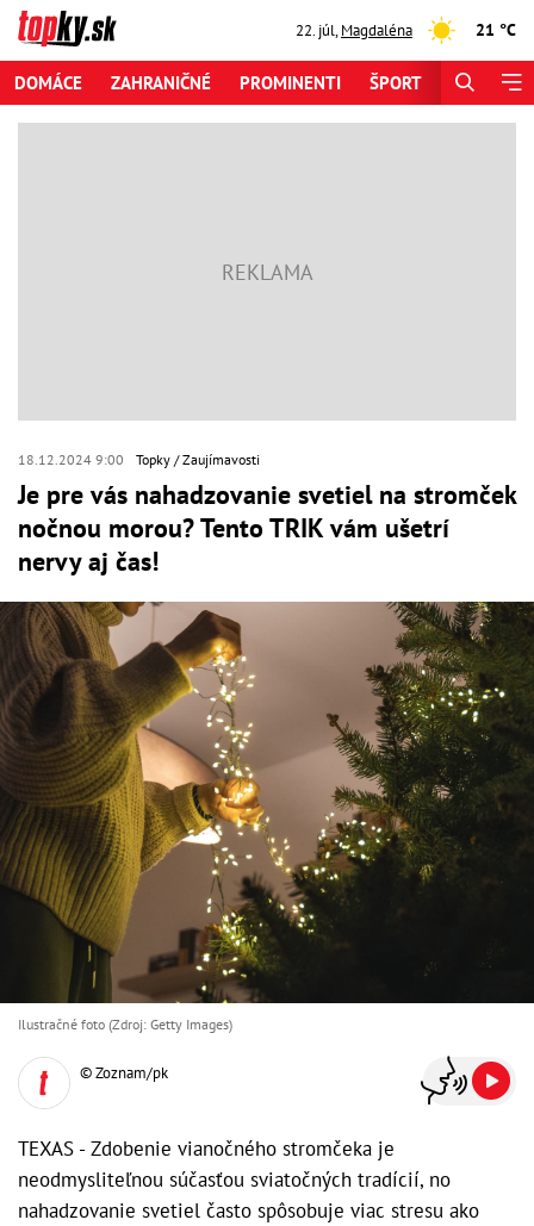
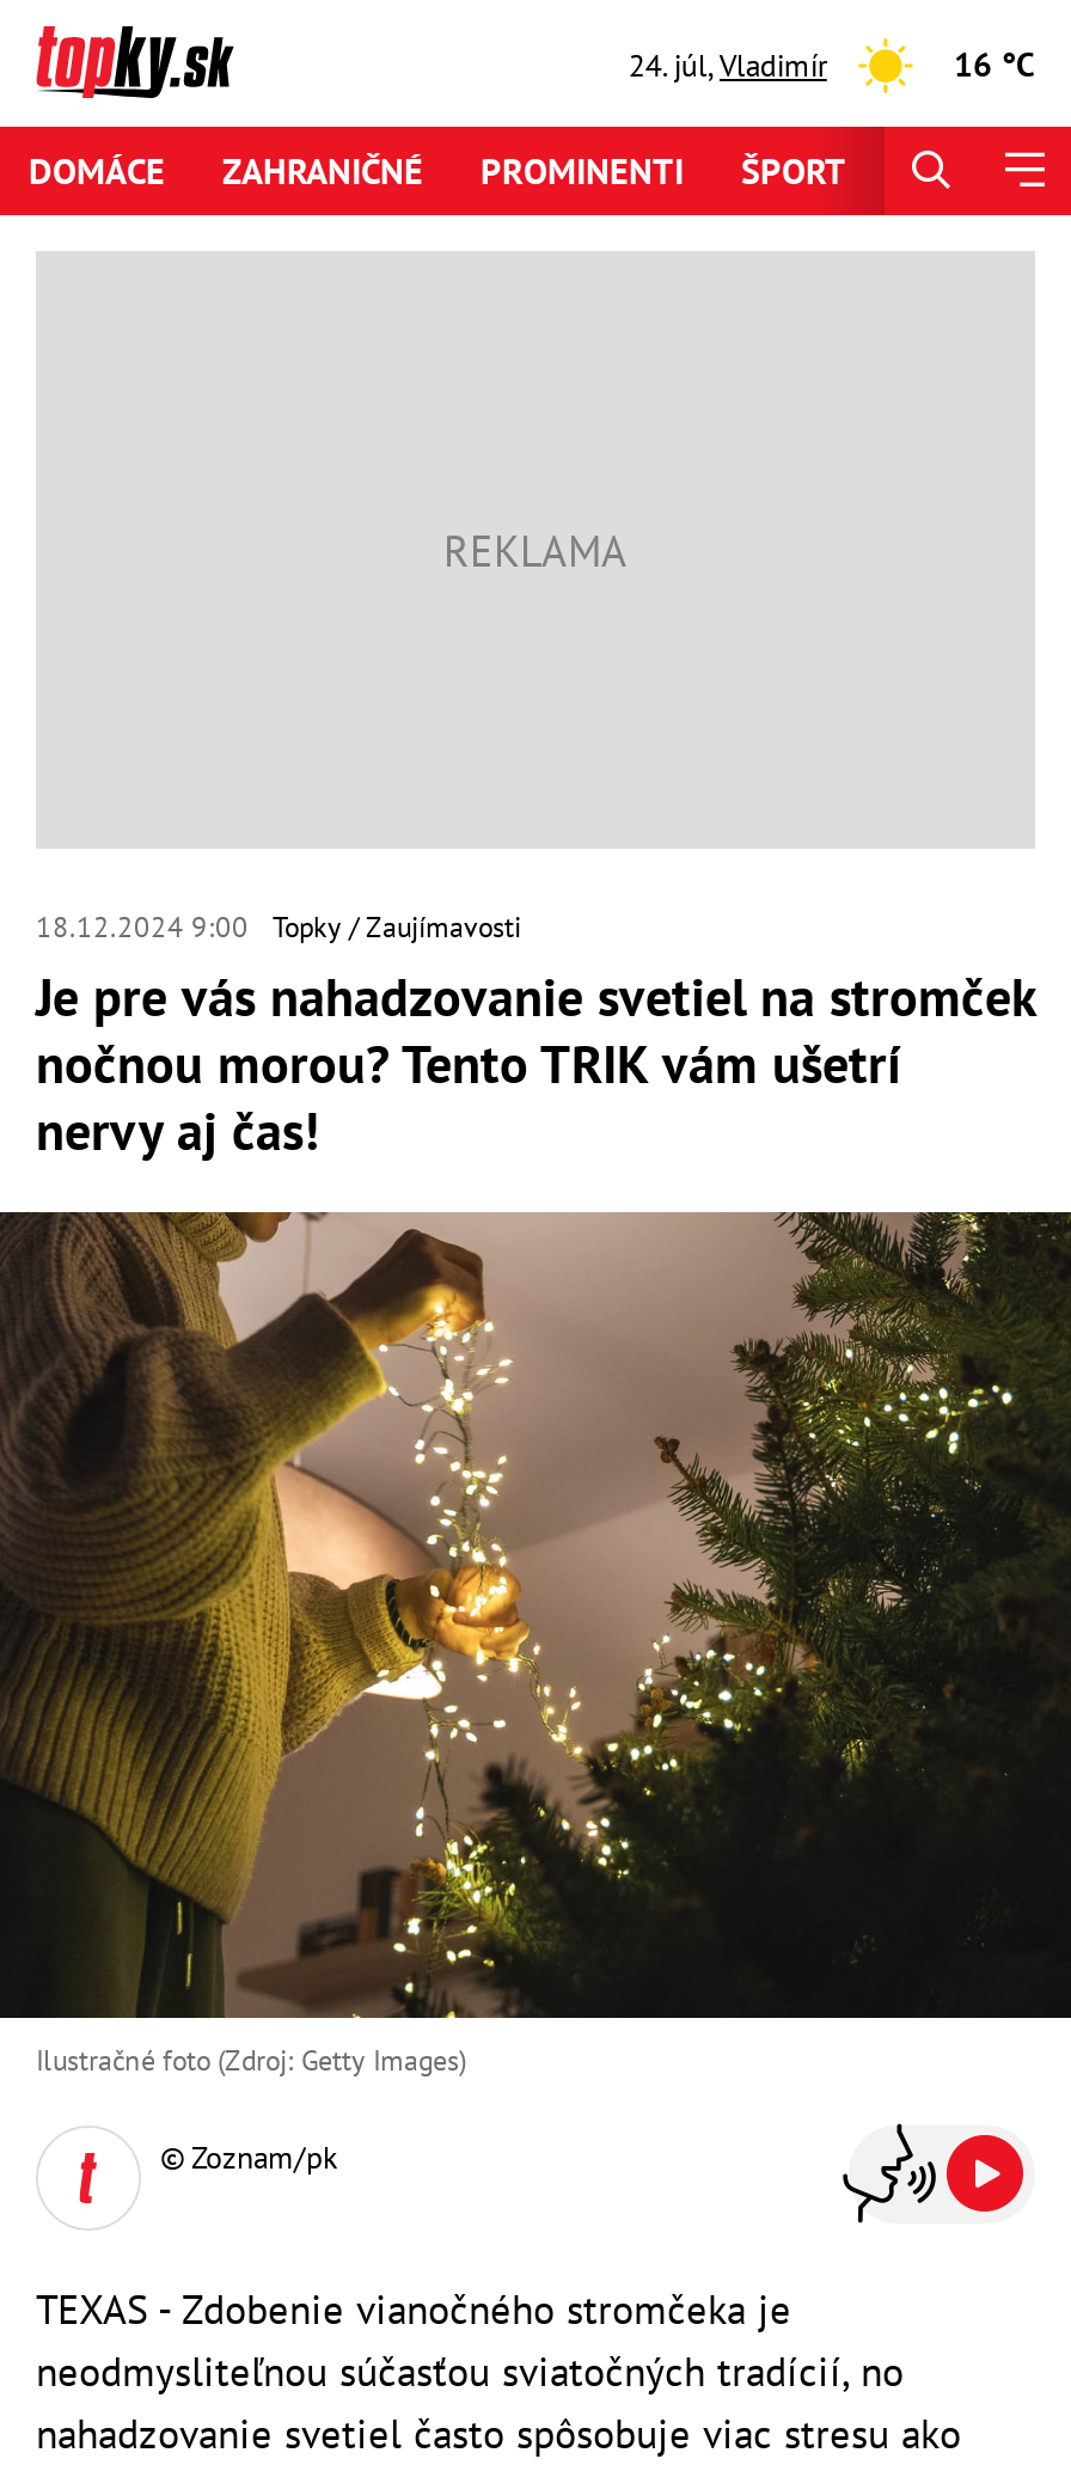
- 22. júl, Magdaléna
+ 24. júl, Vladimír

- 21 °C
+ 16 °C
